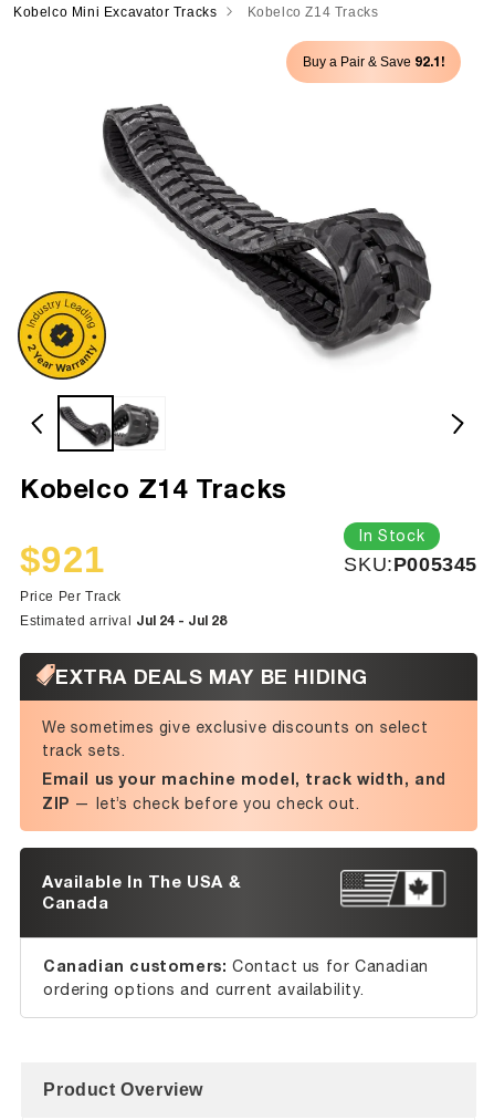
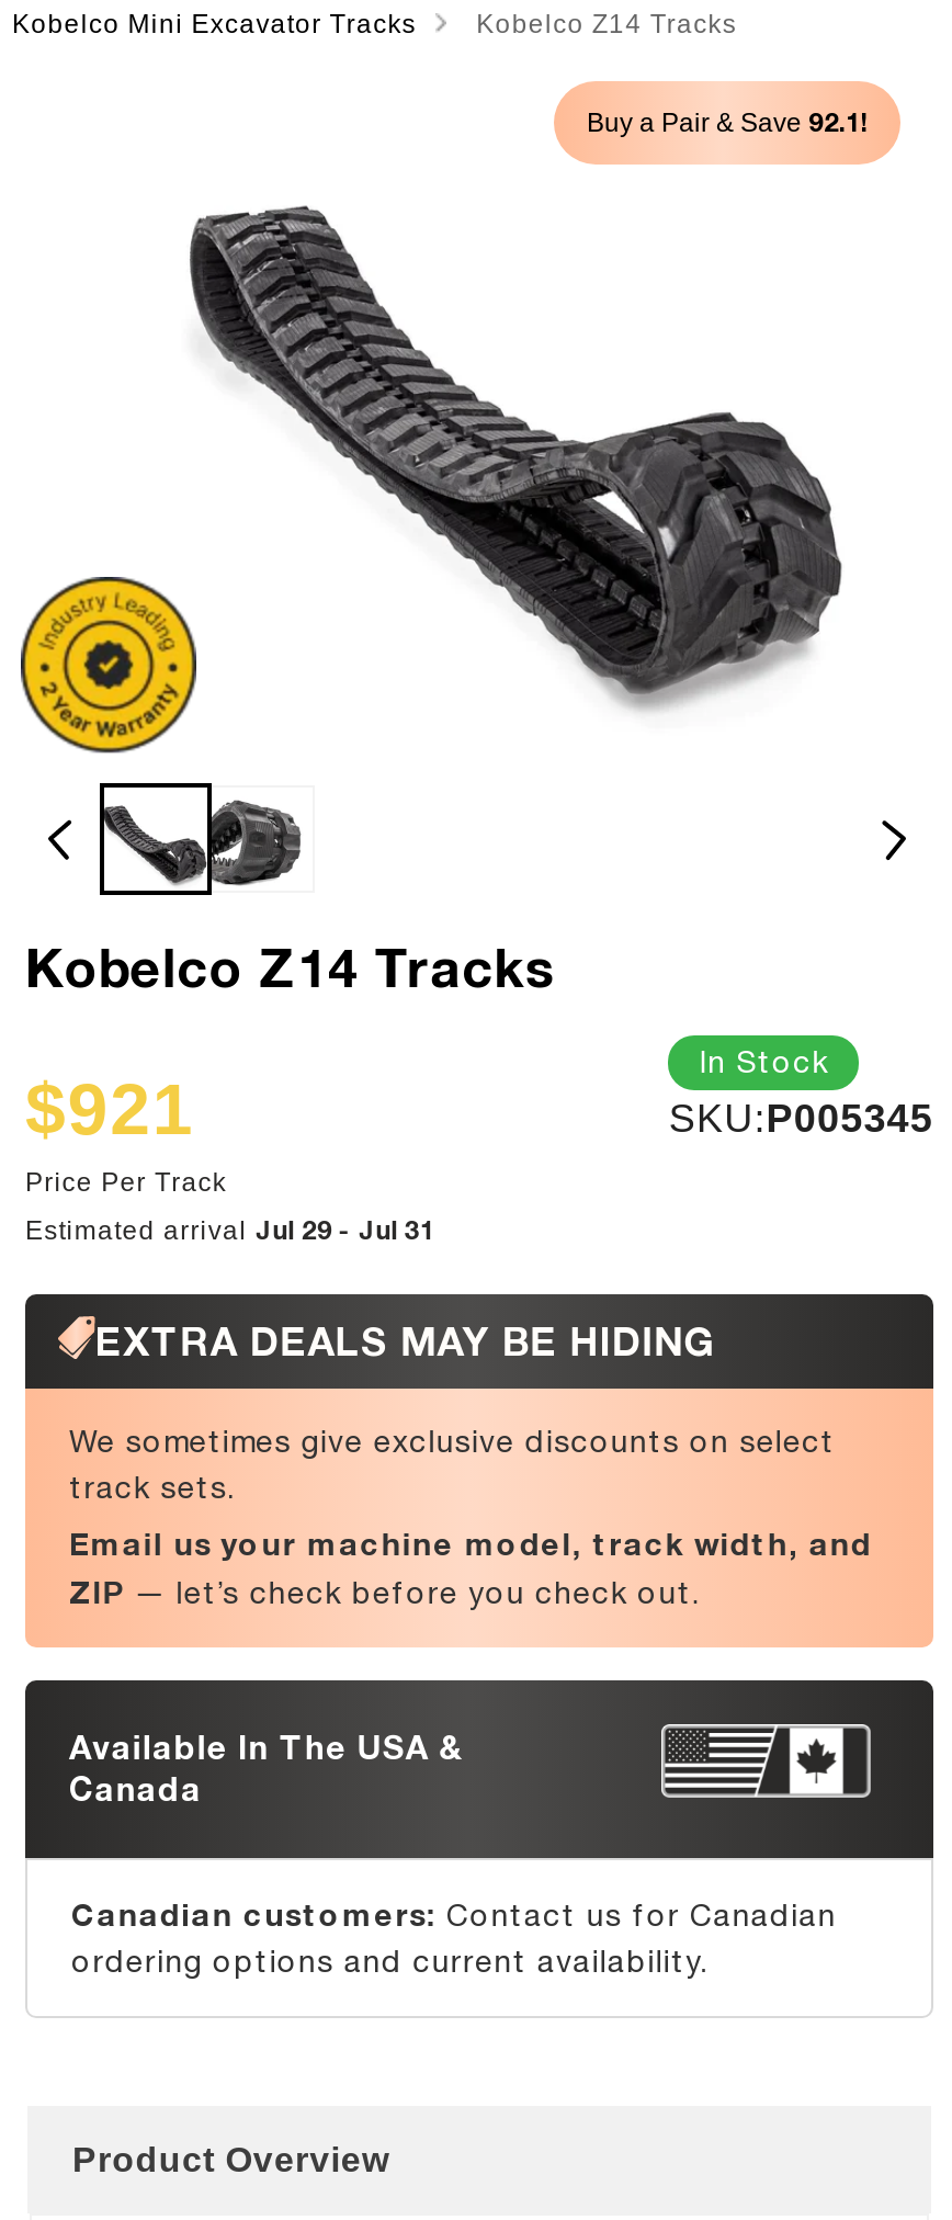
- Estimated arrival Jul 24 - Jul 28
+ Estimated arrival Jul 29 - Jul 31
